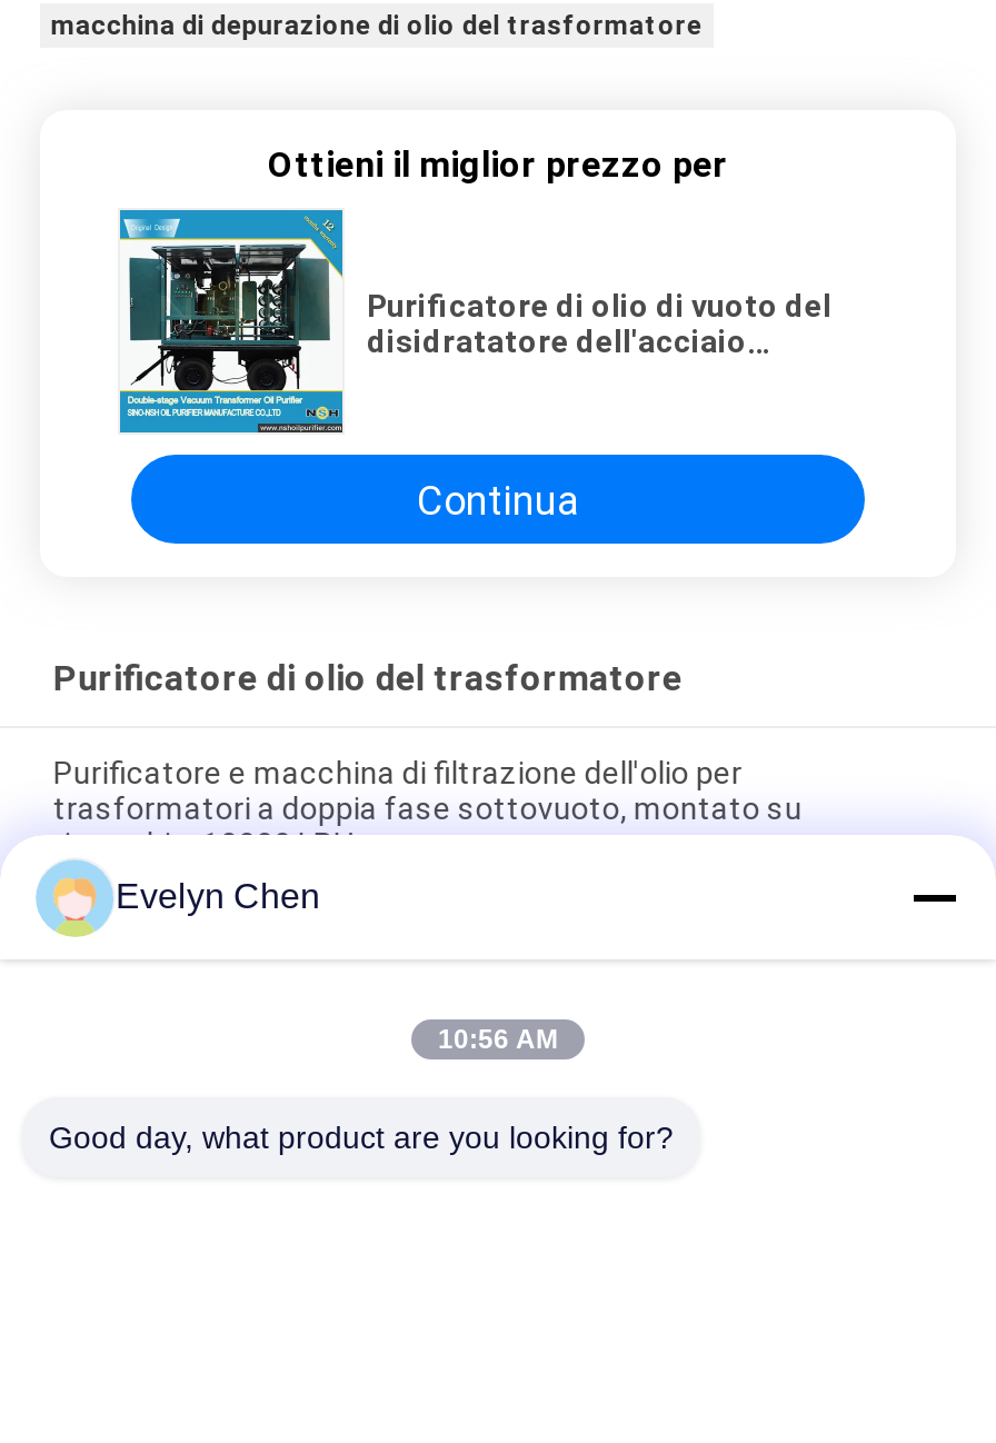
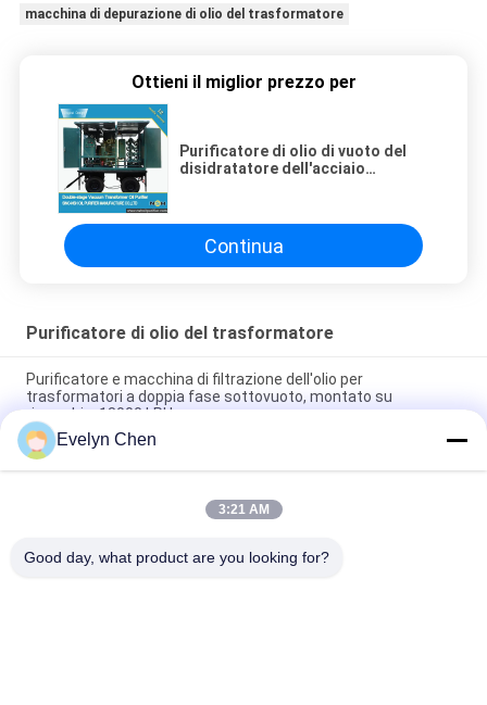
- 10:56 AM
+ 3:21 AM
